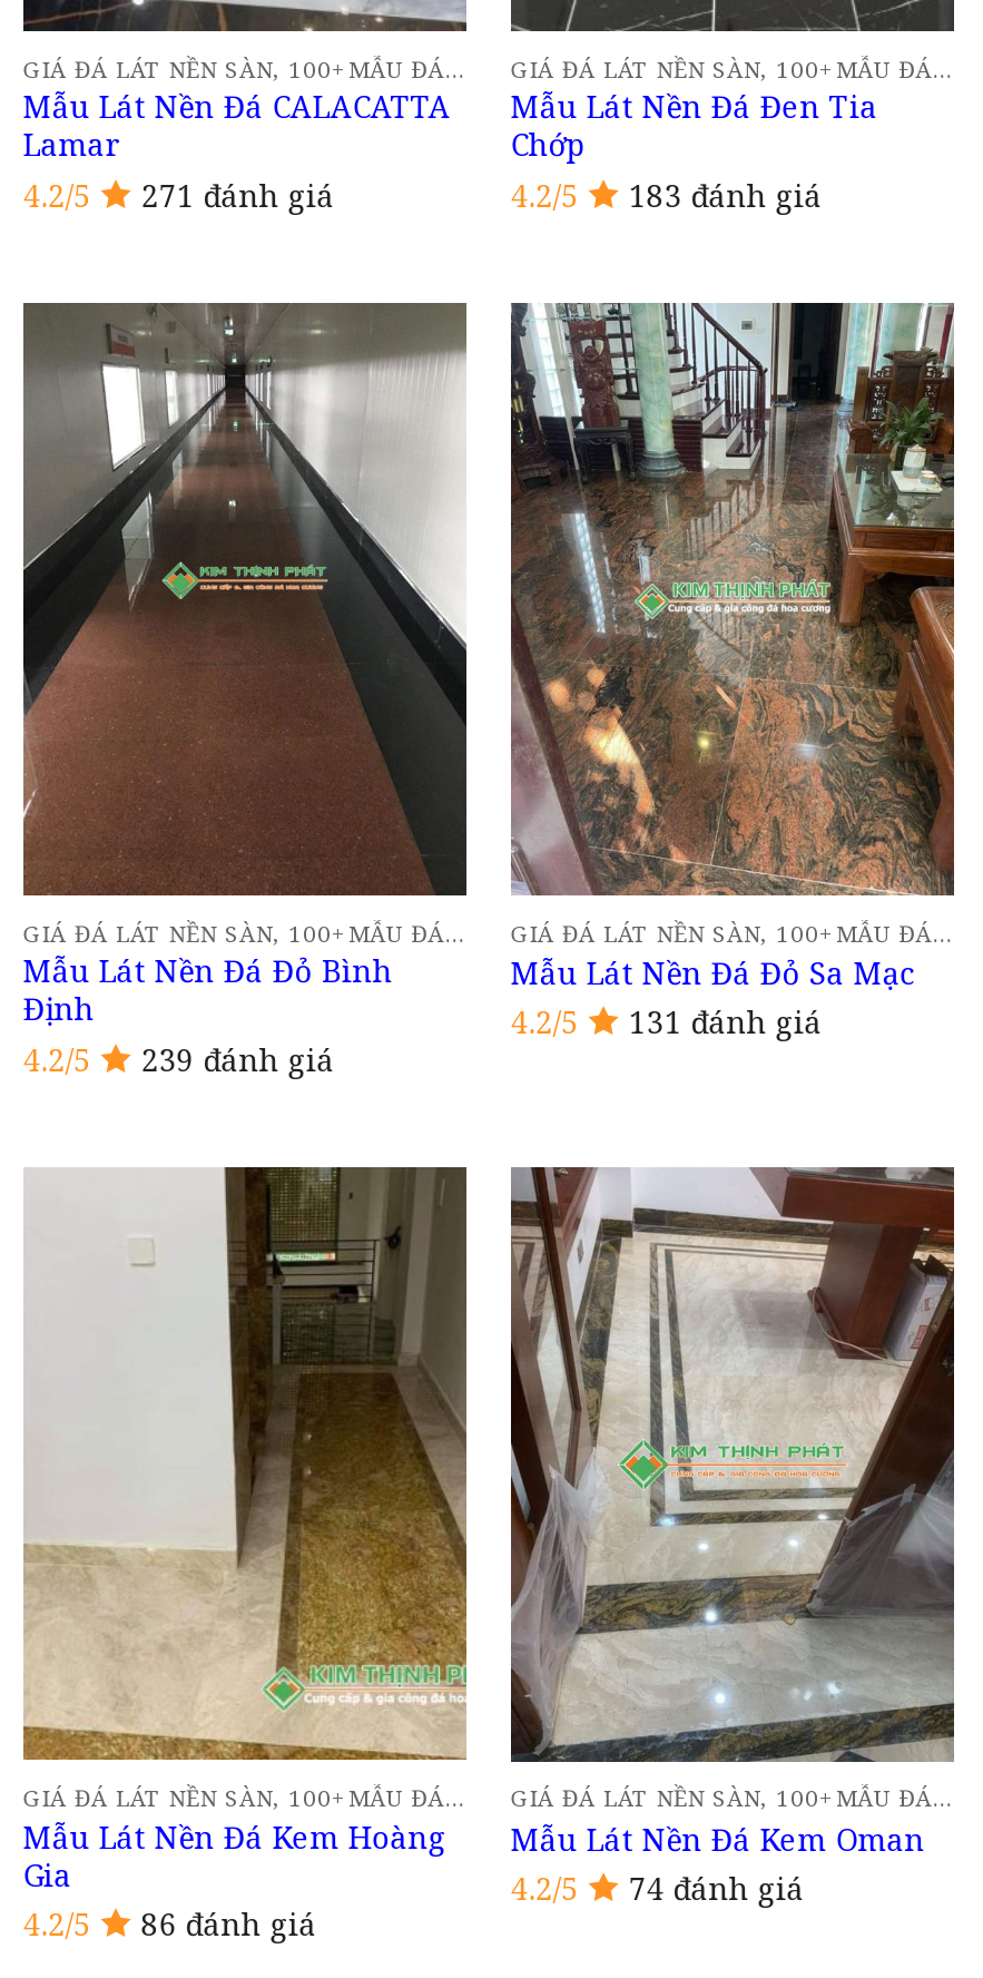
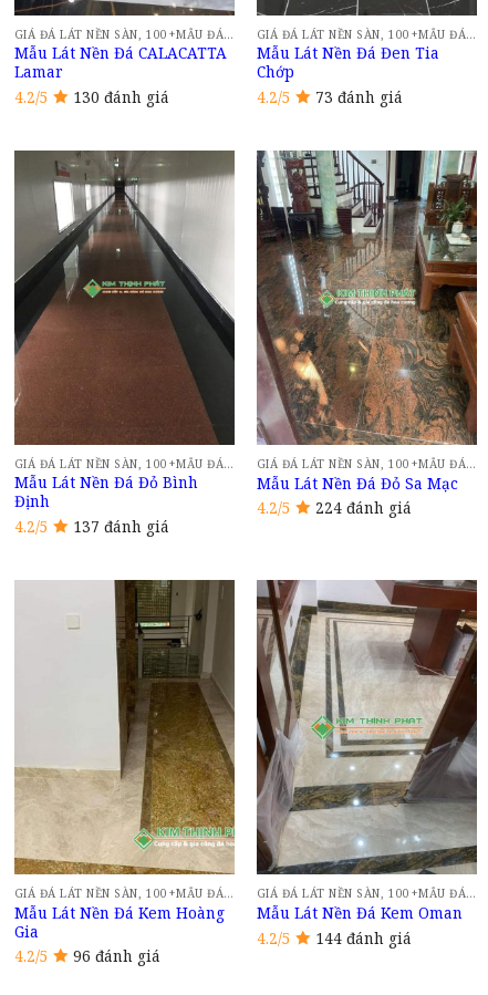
- 4.2/5 271 đánh giá
+ 4.2/5 130 đánh giá

- 4.2/5 183 đánh giá
+ 4.2/5 73 đánh giá

- 4.2/5 131 đánh giá
+ 4.2/5 224 đánh giá

- 4.2/5 239 đánh giá
+ 4.2/5 137 đánh giá

- 4.2/5 74 đánh giá
+ 4.2/5 144 đánh giá

- 4.2/5 86 đánh giá
+ 4.2/5 96 đánh giá
